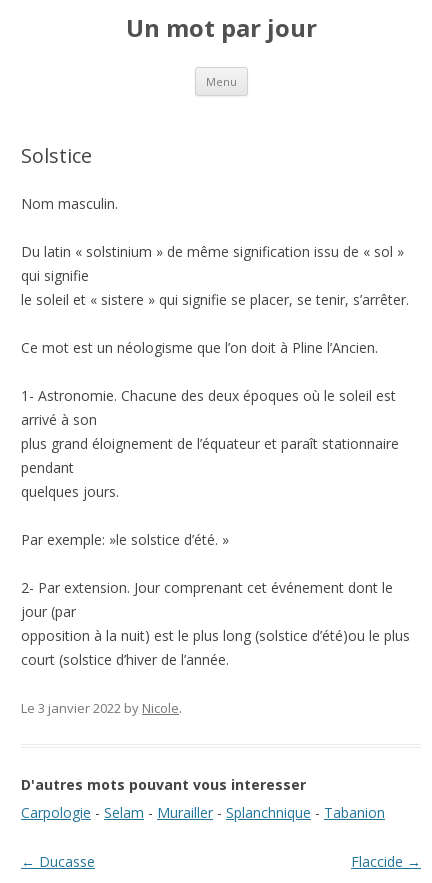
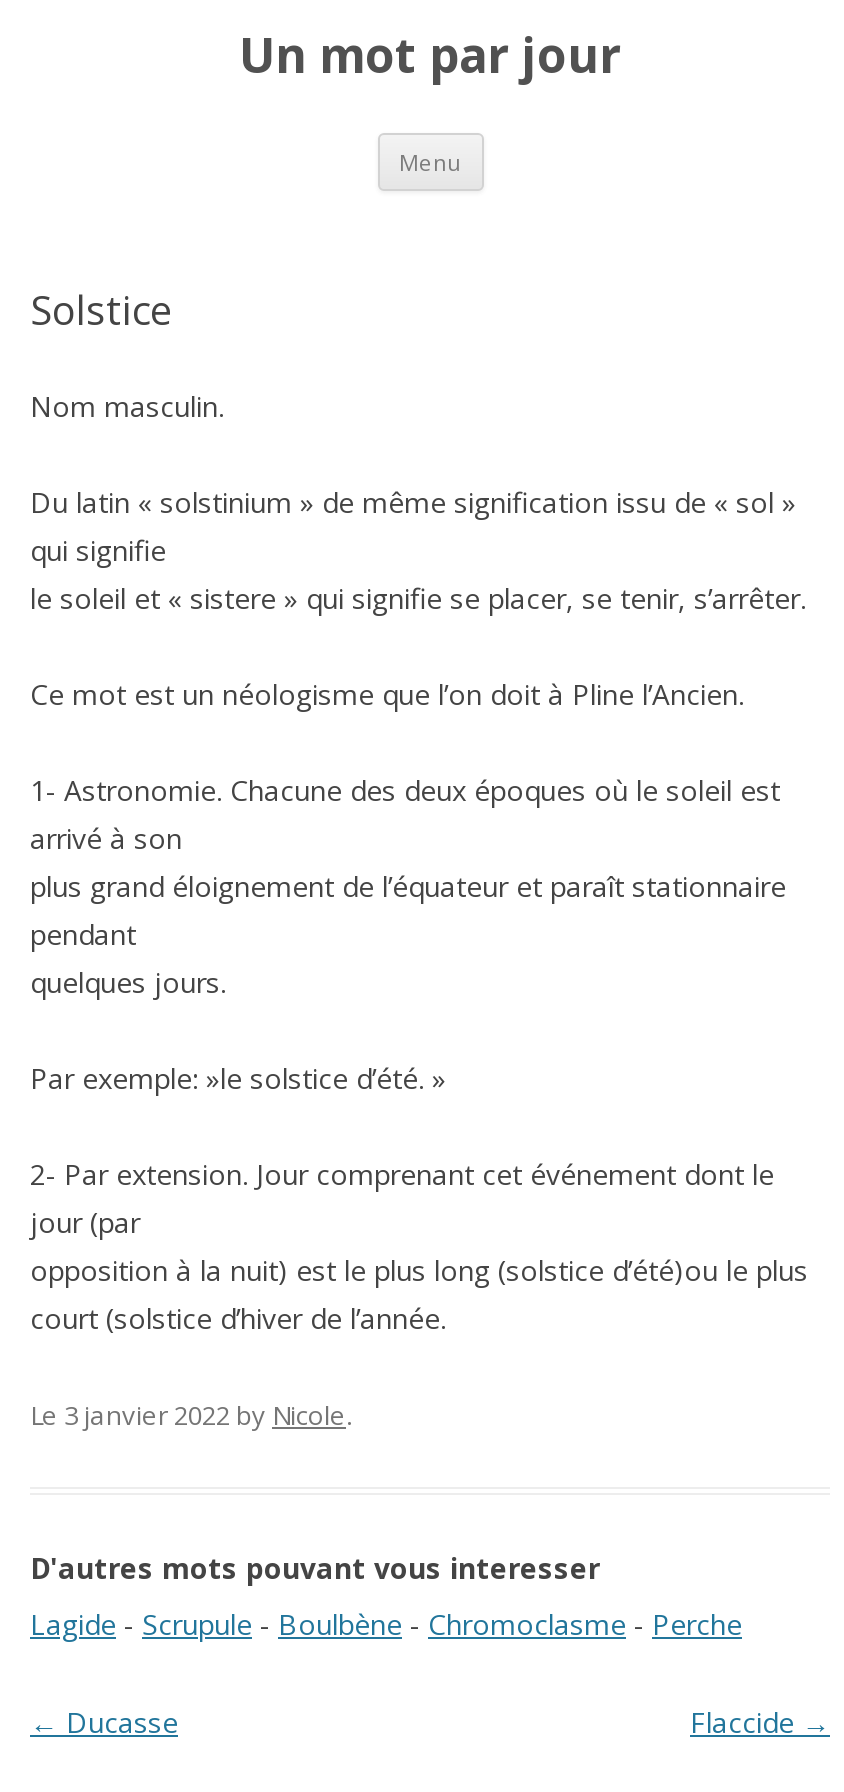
- Carpologie - Selam - Murailler - Splanchnique - Tabanion
+ Lagide - Scrupule - Boulbène - Chromoclasme - Perche
